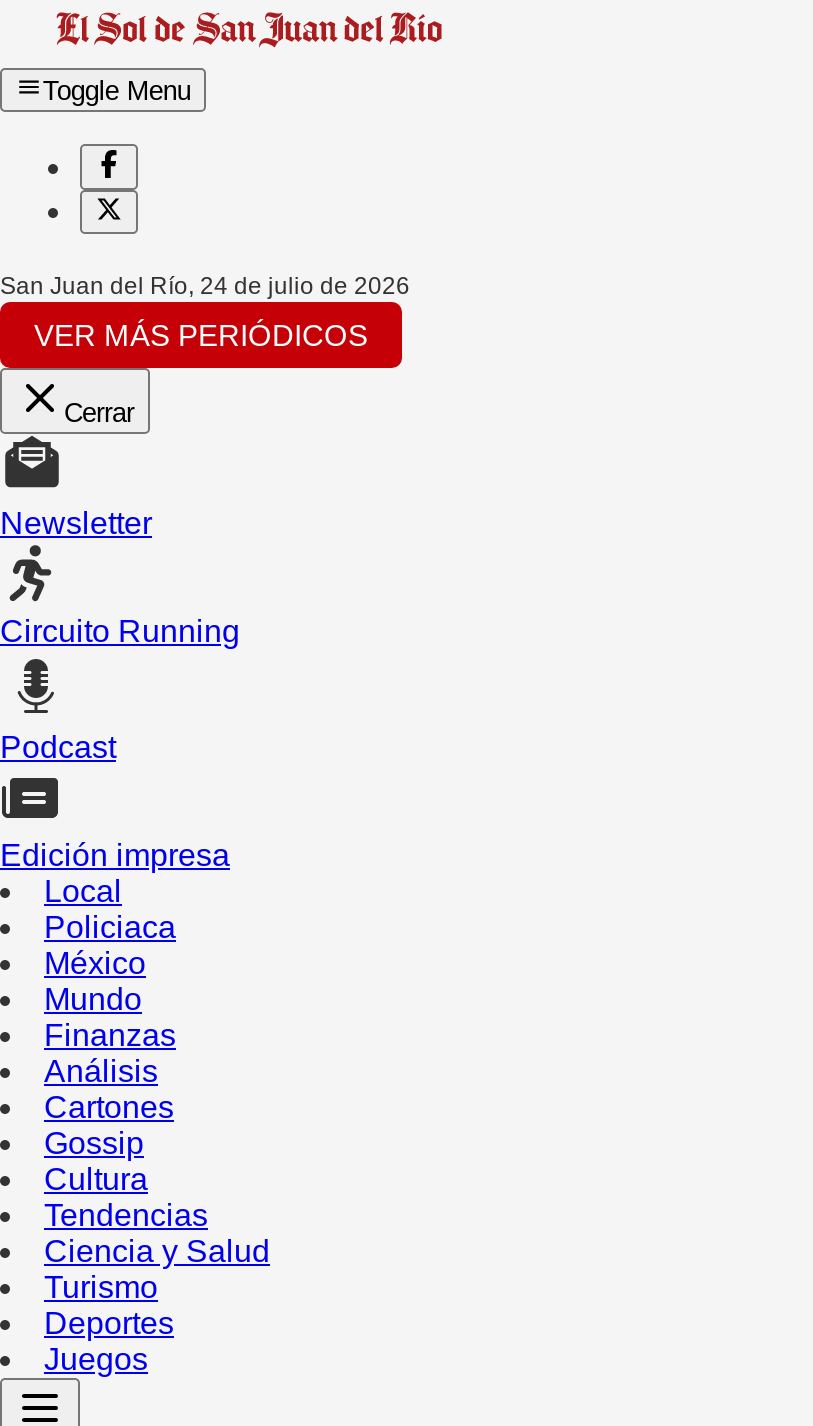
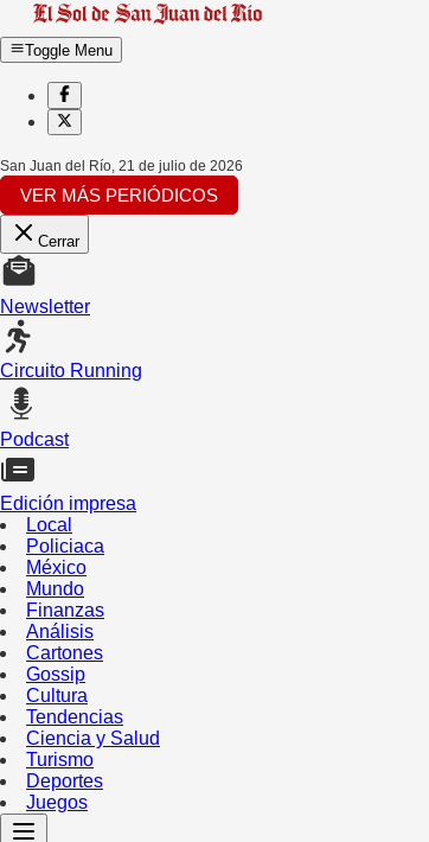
- San Juan del Río, 24 de julio de 2026
+ San Juan del Río, 21 de julio de 2026
